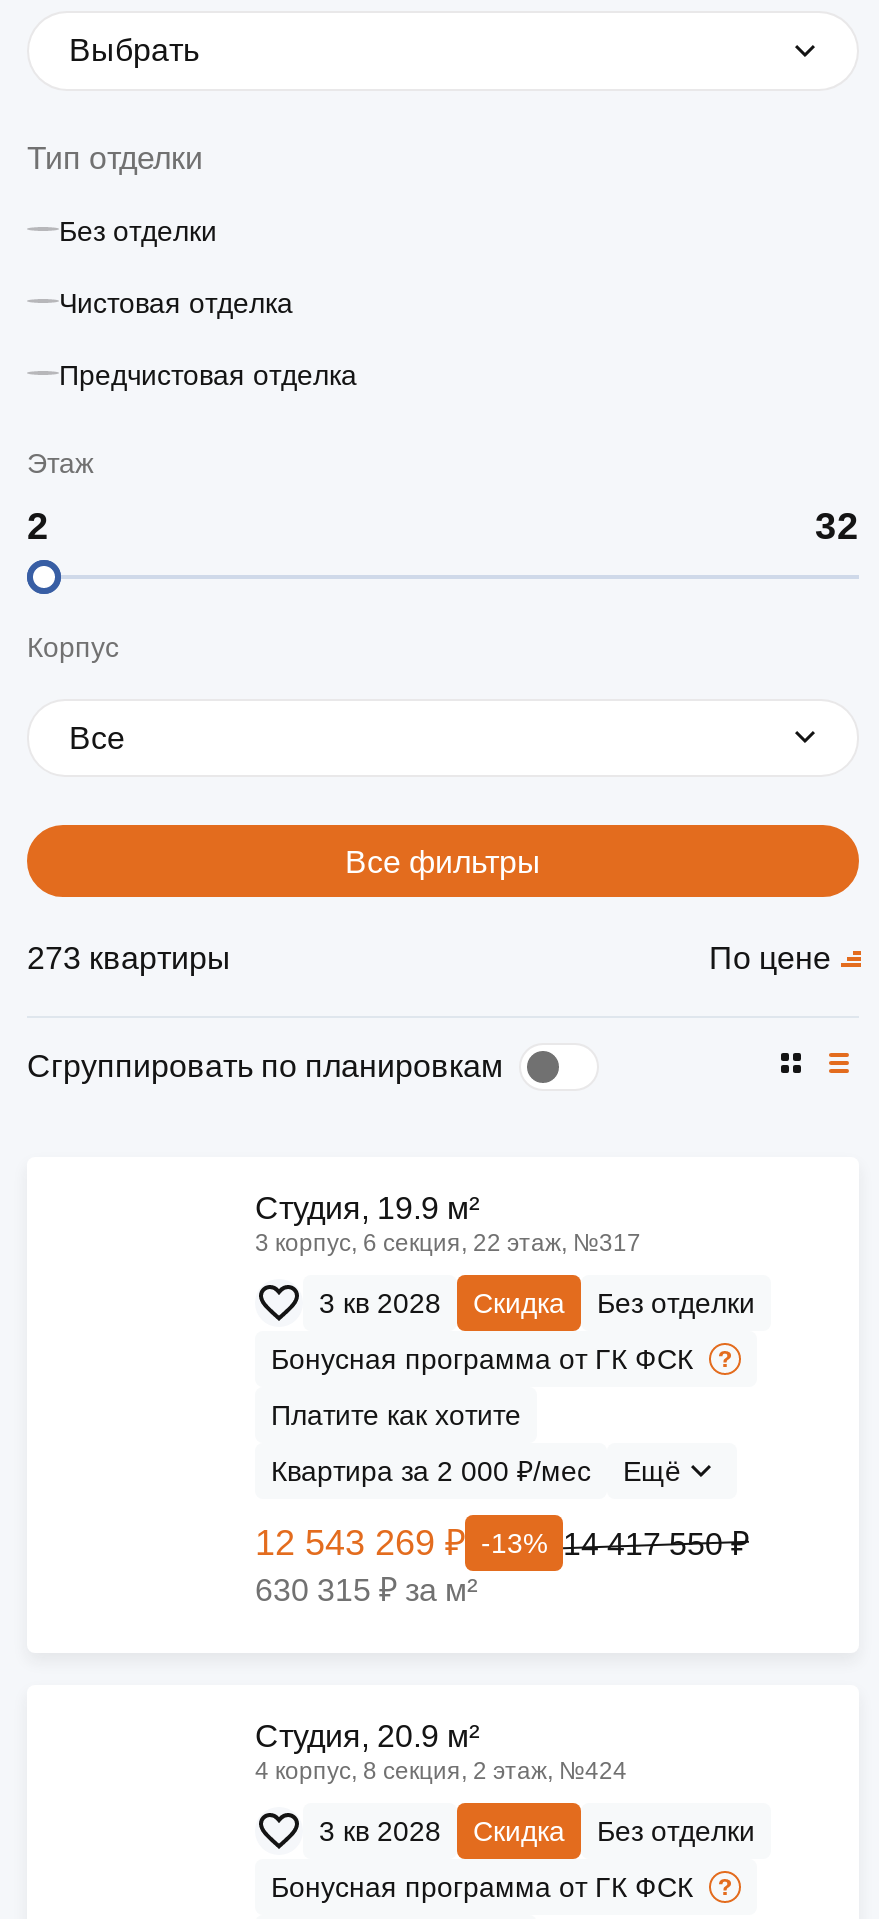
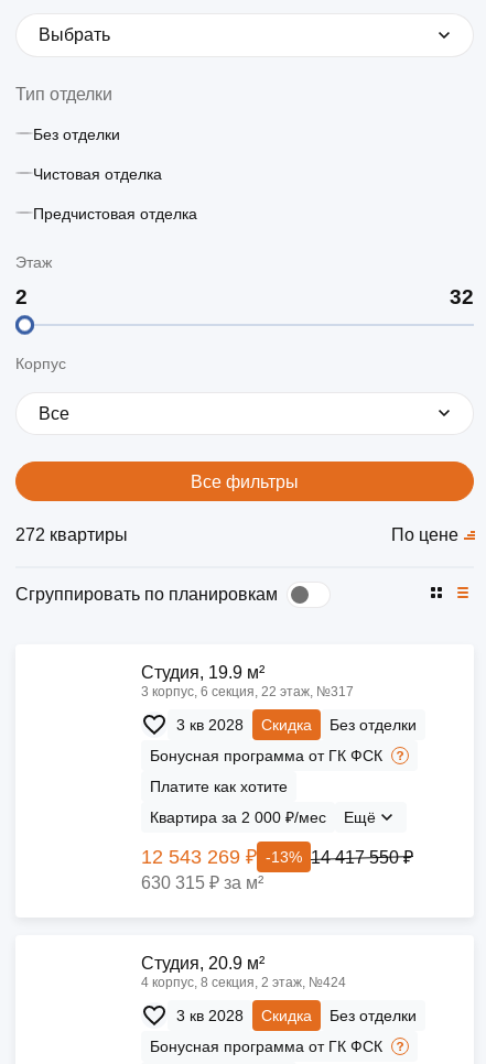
- 273 квартиры
+ 272 квартиры
